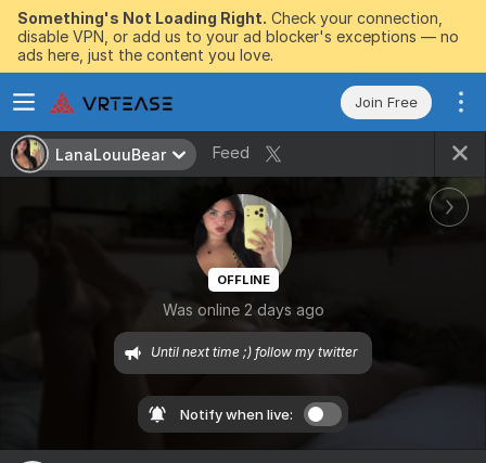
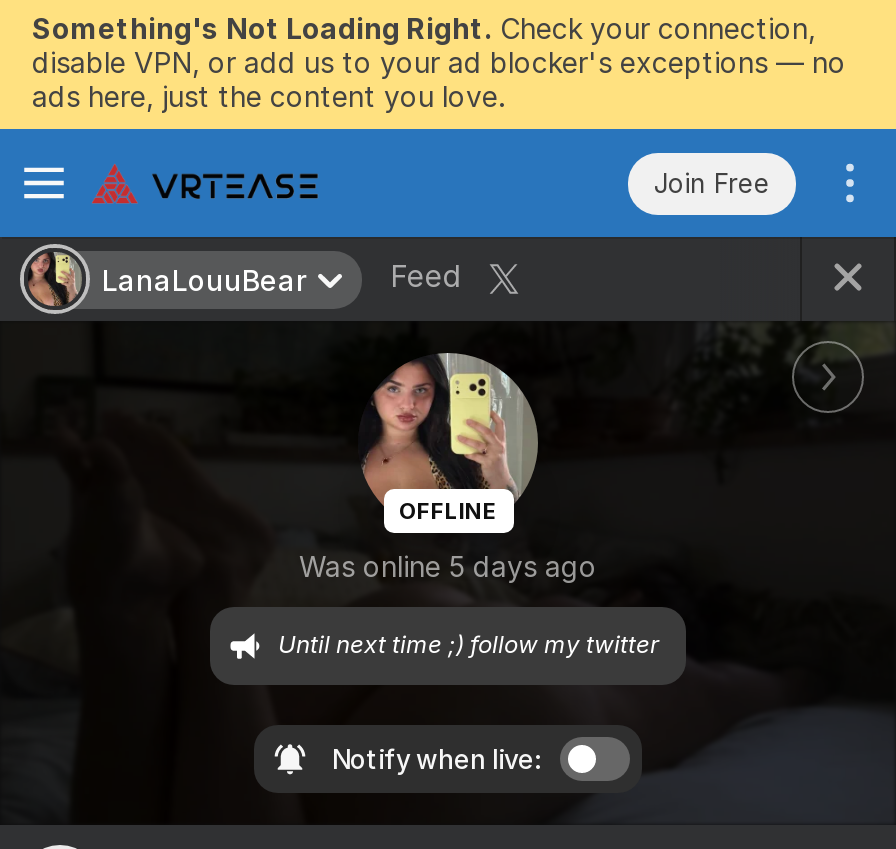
- Was online 2 days ago
+ Was online 5 days ago
